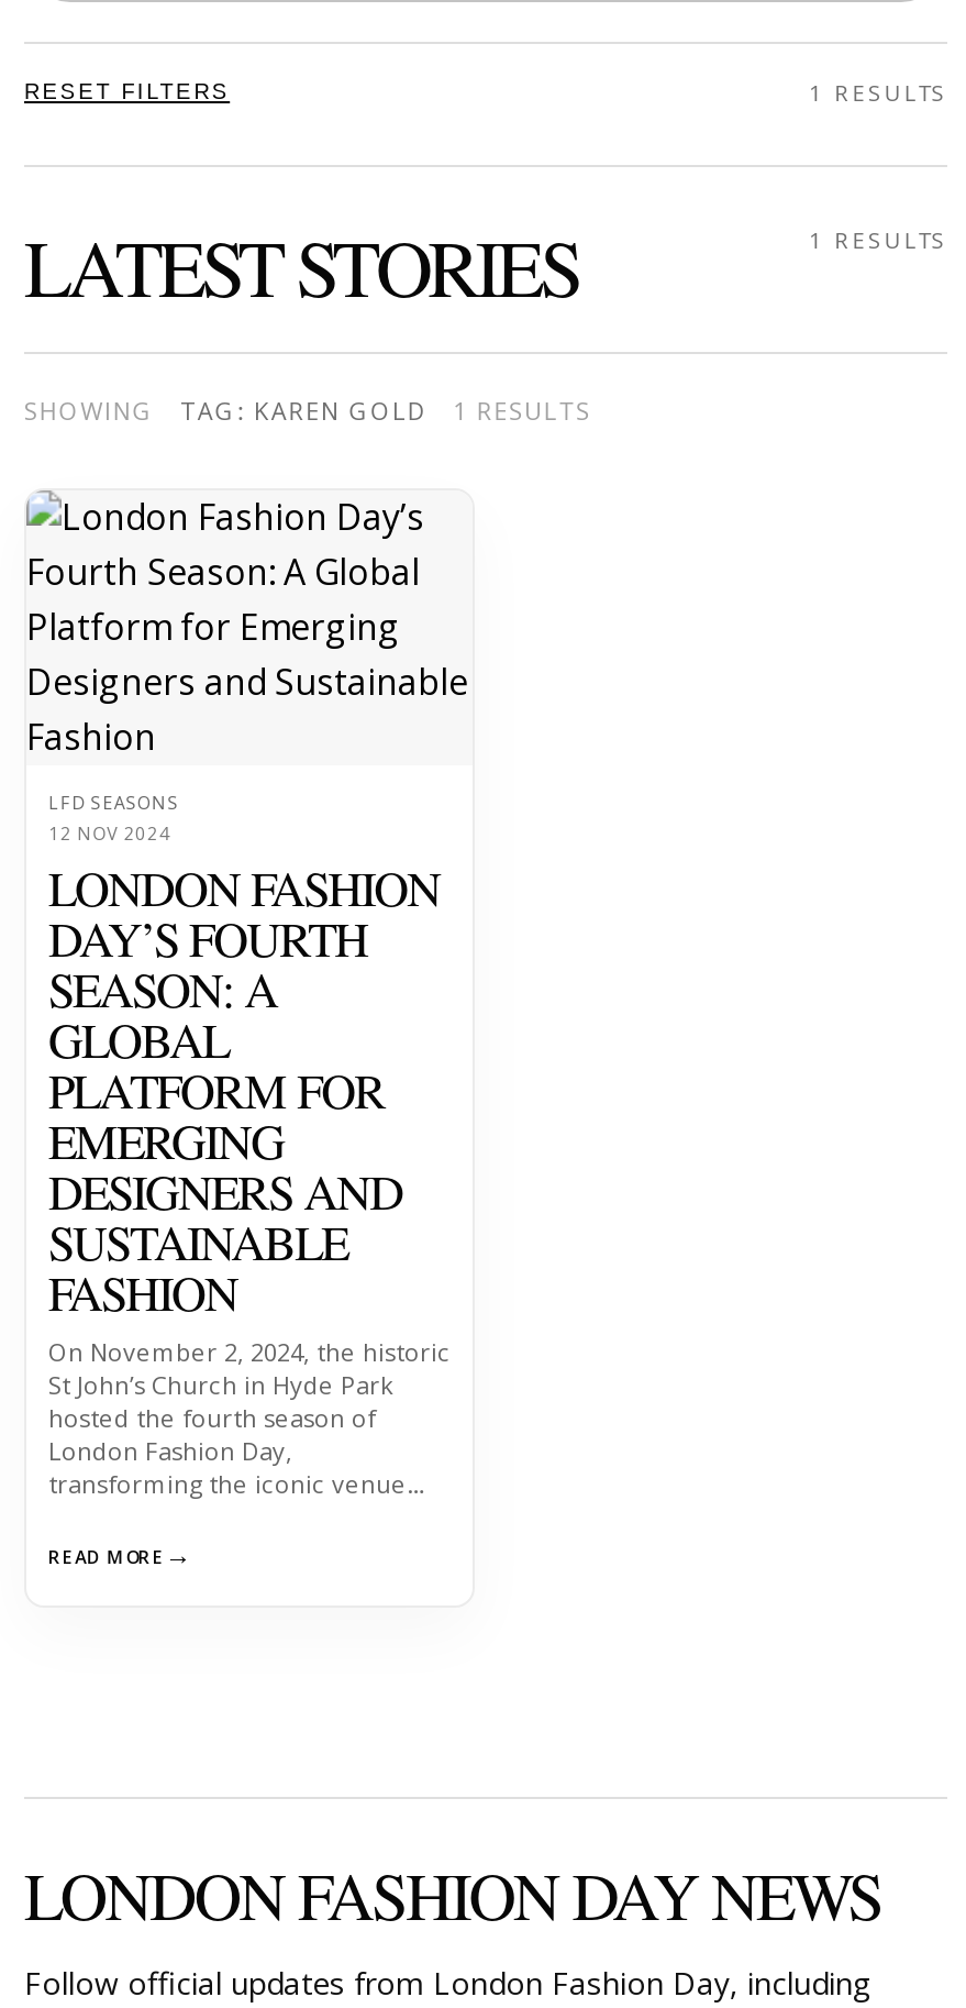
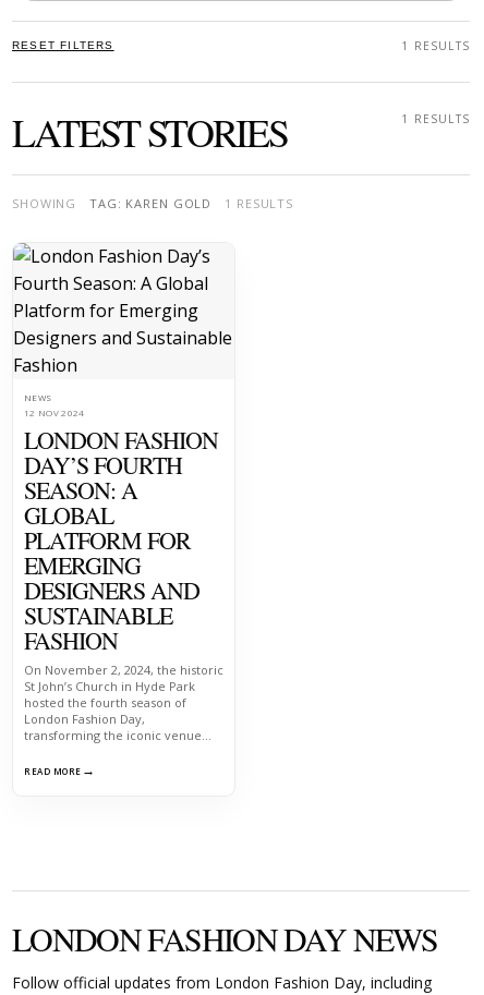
- LFD SEASONS
+ NEWS
